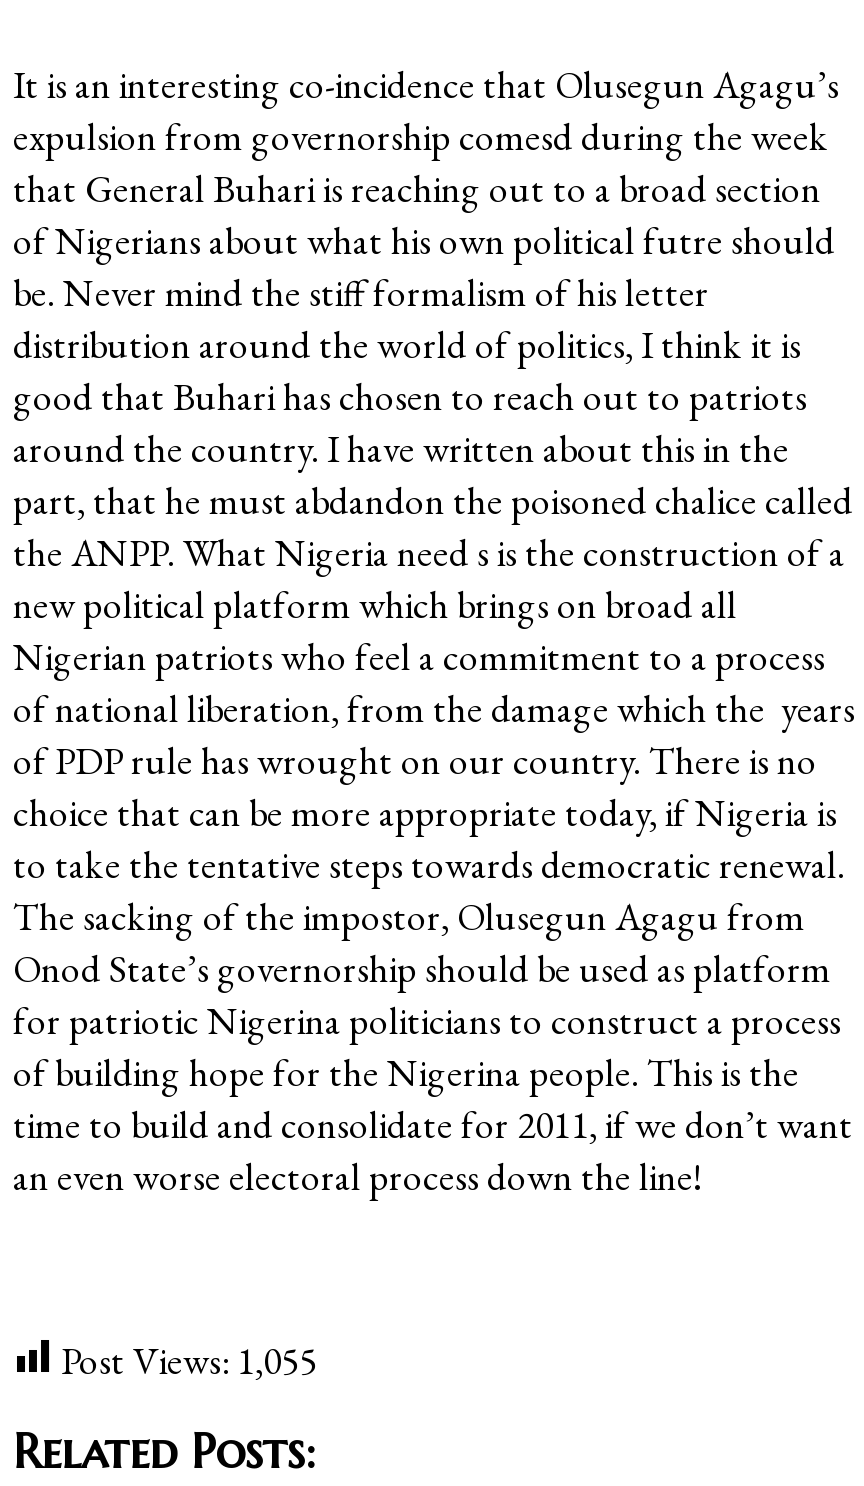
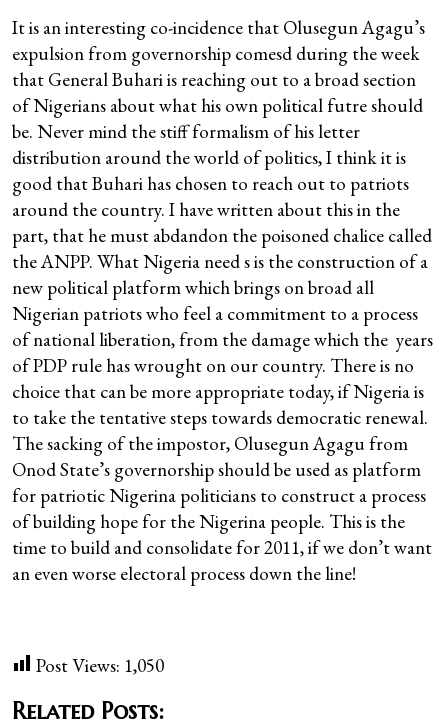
- Post Views: 1,055
+ Post Views: 1,050
